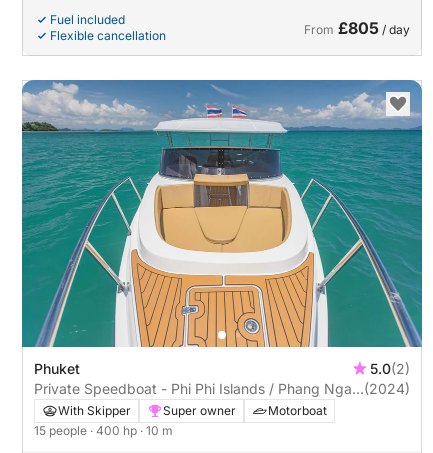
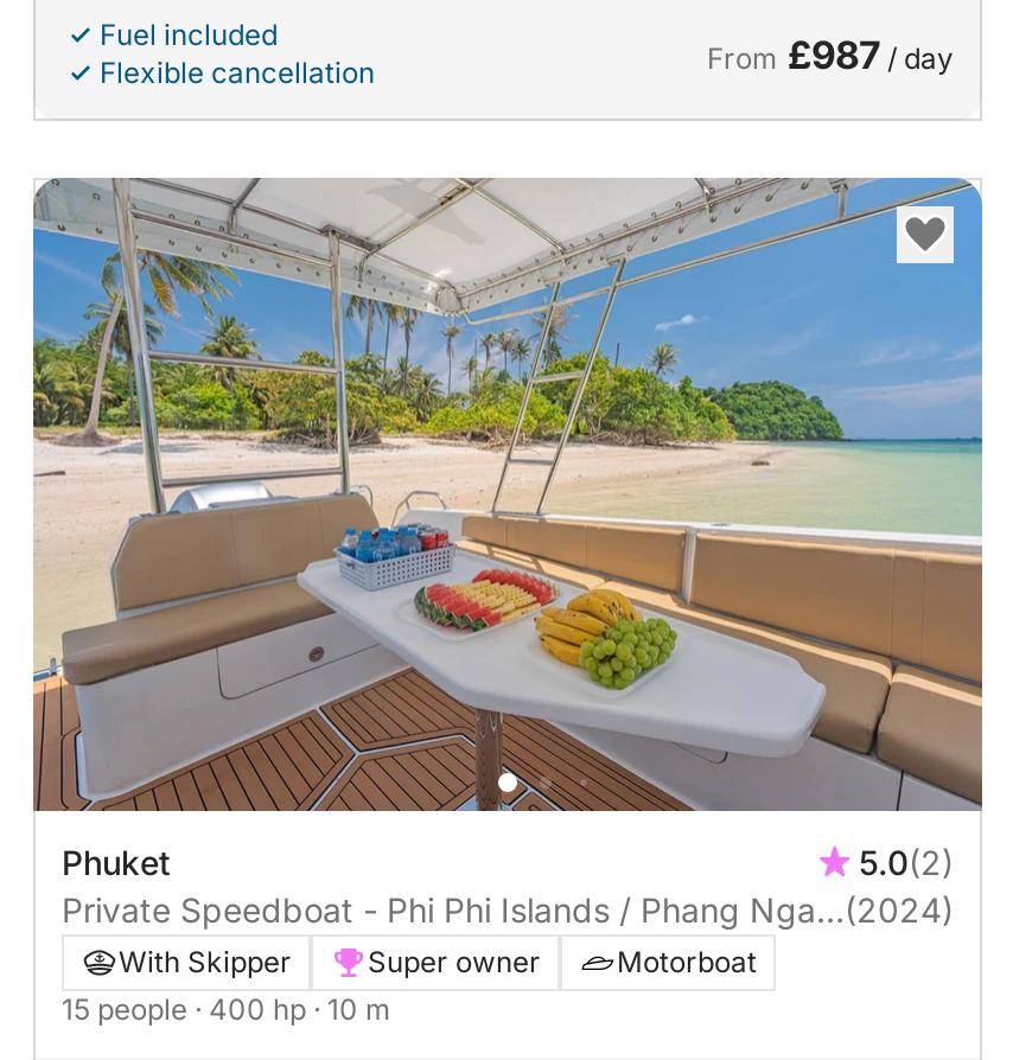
- From £805 / day
+ From £987 / day

- [image]
+ [image]
